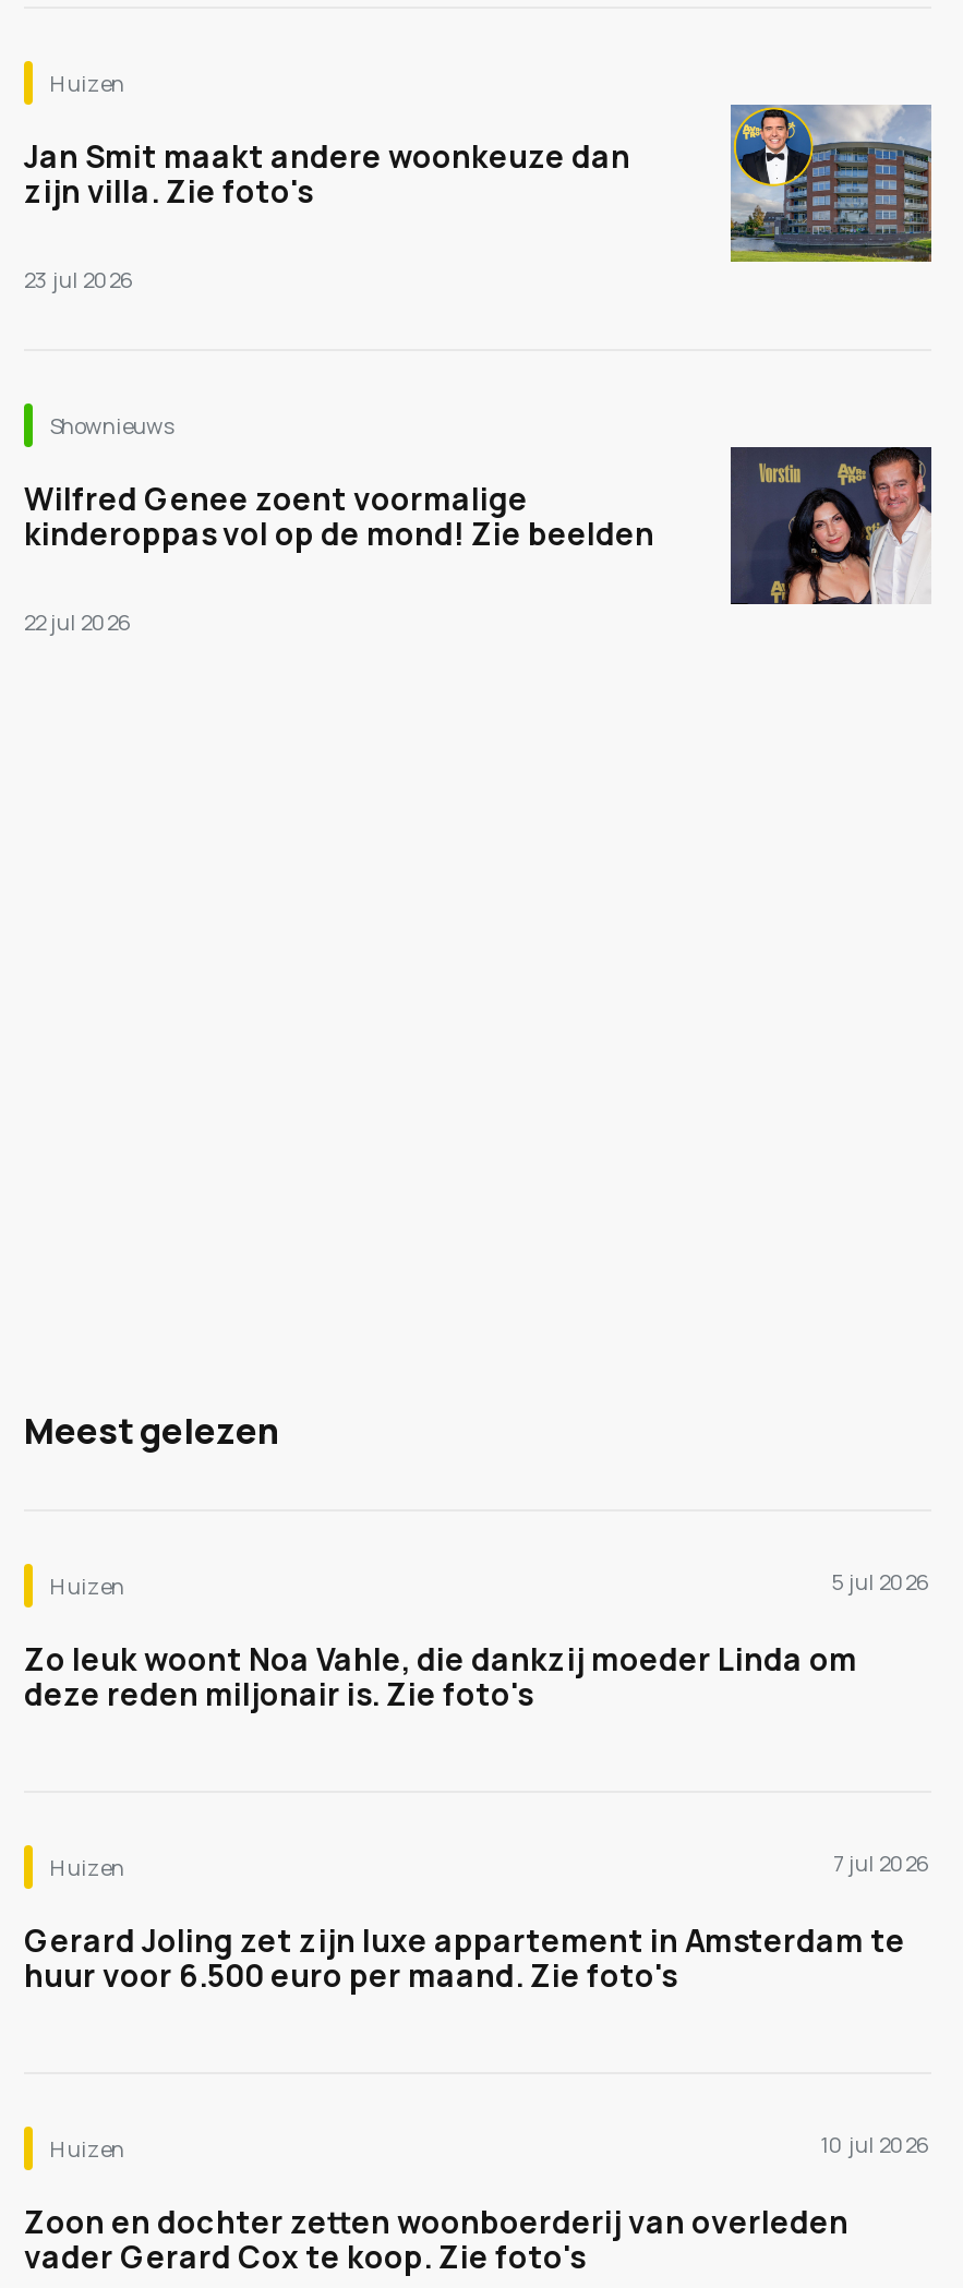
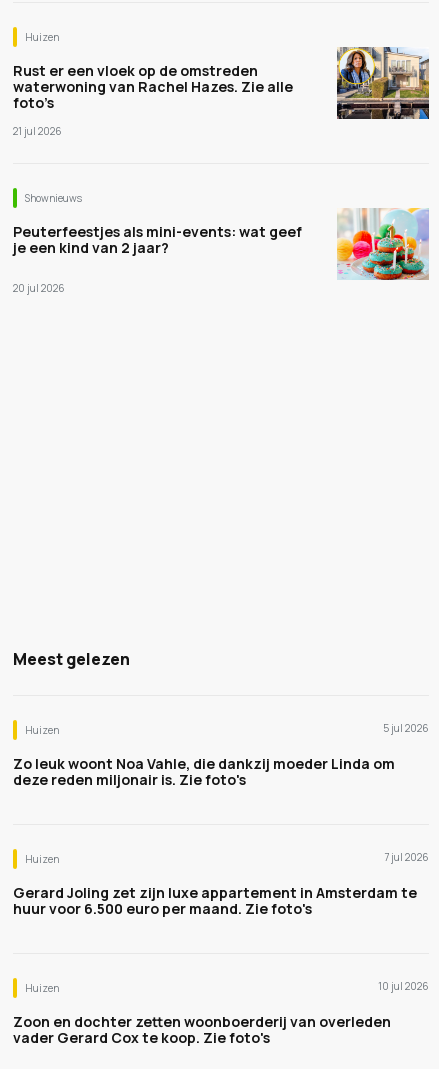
- [image]
+ [image]

- Jan Smit maakt andere woonkeuze dan
- zijn villa. Zie foto's
+ Rust er een vloek op de omstreden
+ waterwoning van Rachel Hazes. Zie alle
+ foto’s

- 23 jul 2026
+ 21 jul 2026

- [image]
- Wilfred Genee zoent voormalige
- kinderoppas vol op de mond! Zie beelden
+ [image]
+ Peuterfeestjes als mini-events: wat geef
+ je een kind van 2 jaar?

- 22 jul 2026
+ 20 jul 2026
